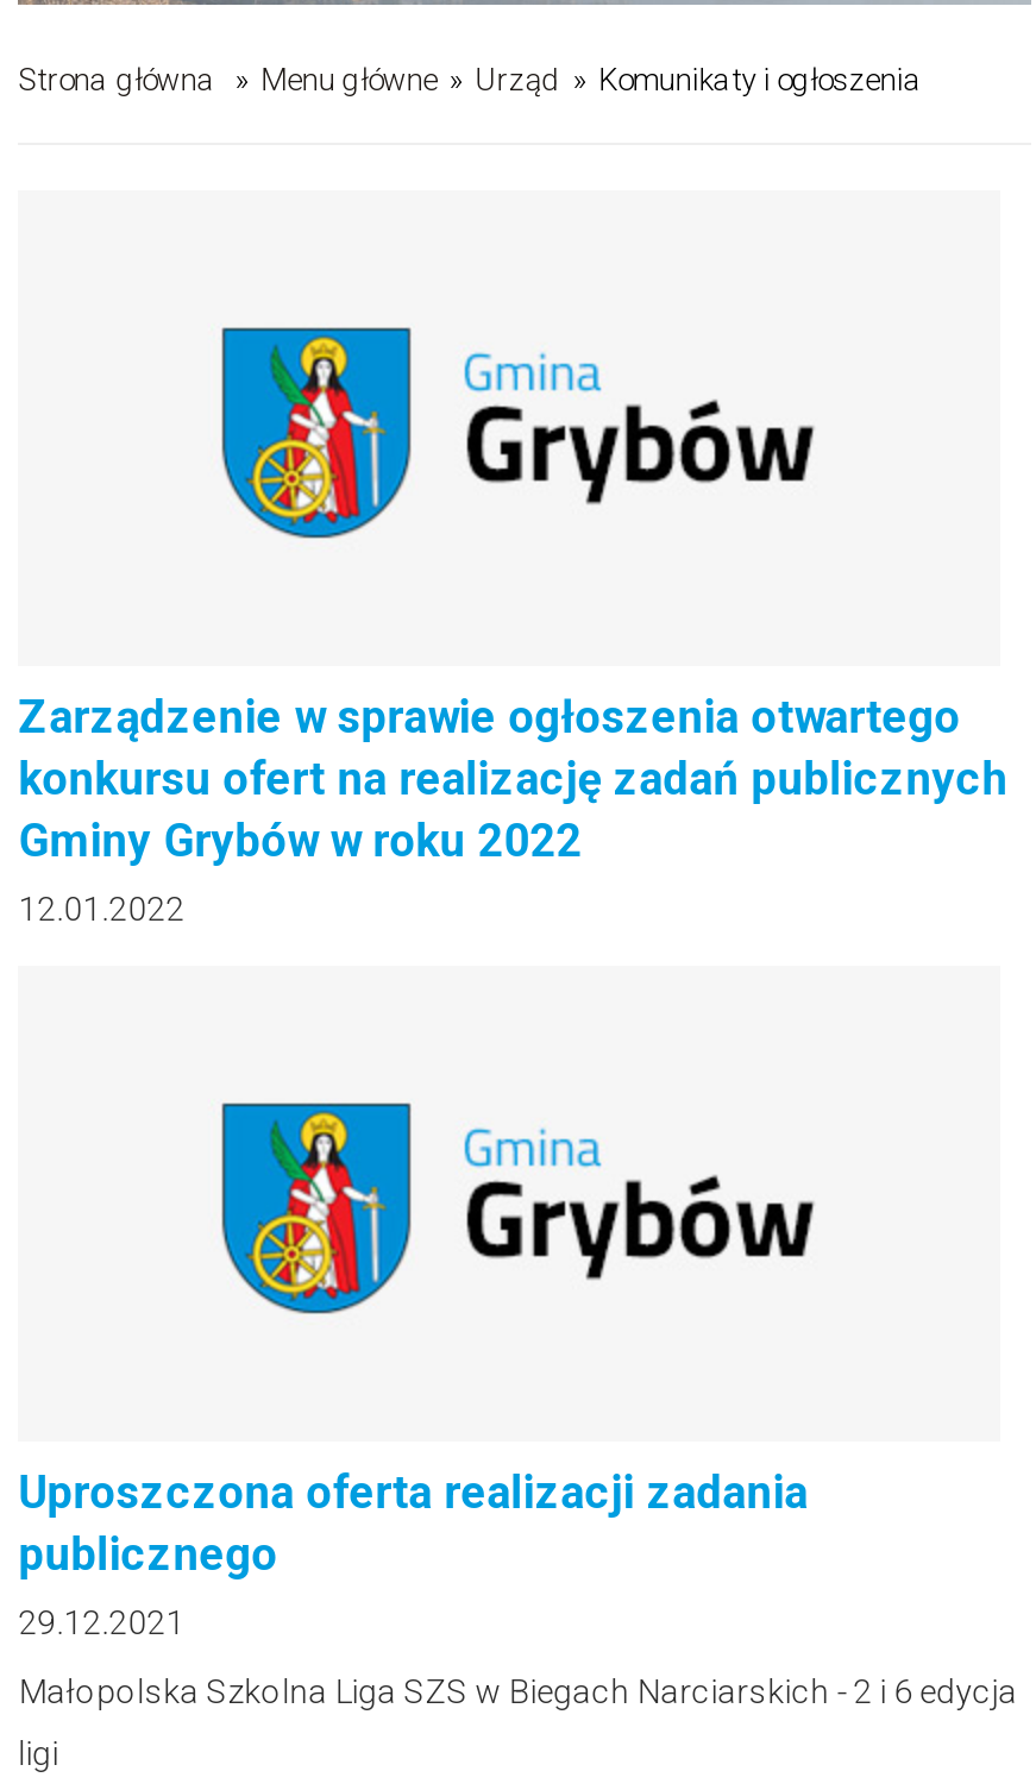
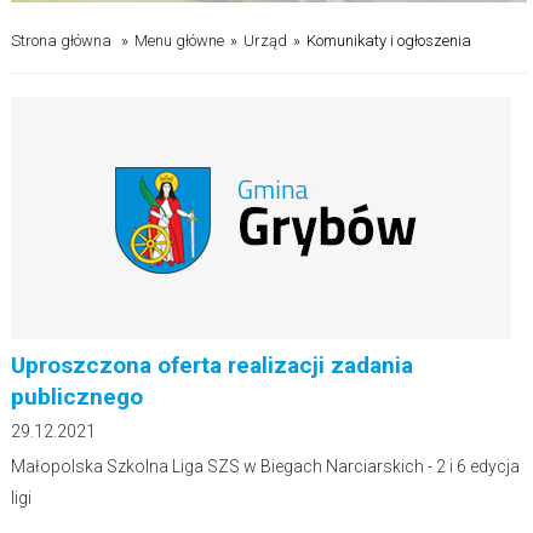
- Zarządzenie w sprawie ogłoszenia otwartego
- konkursu ofert na realizację zadań publicznych
- Gminy Grybów w roku 2022
- 12.01.2022
